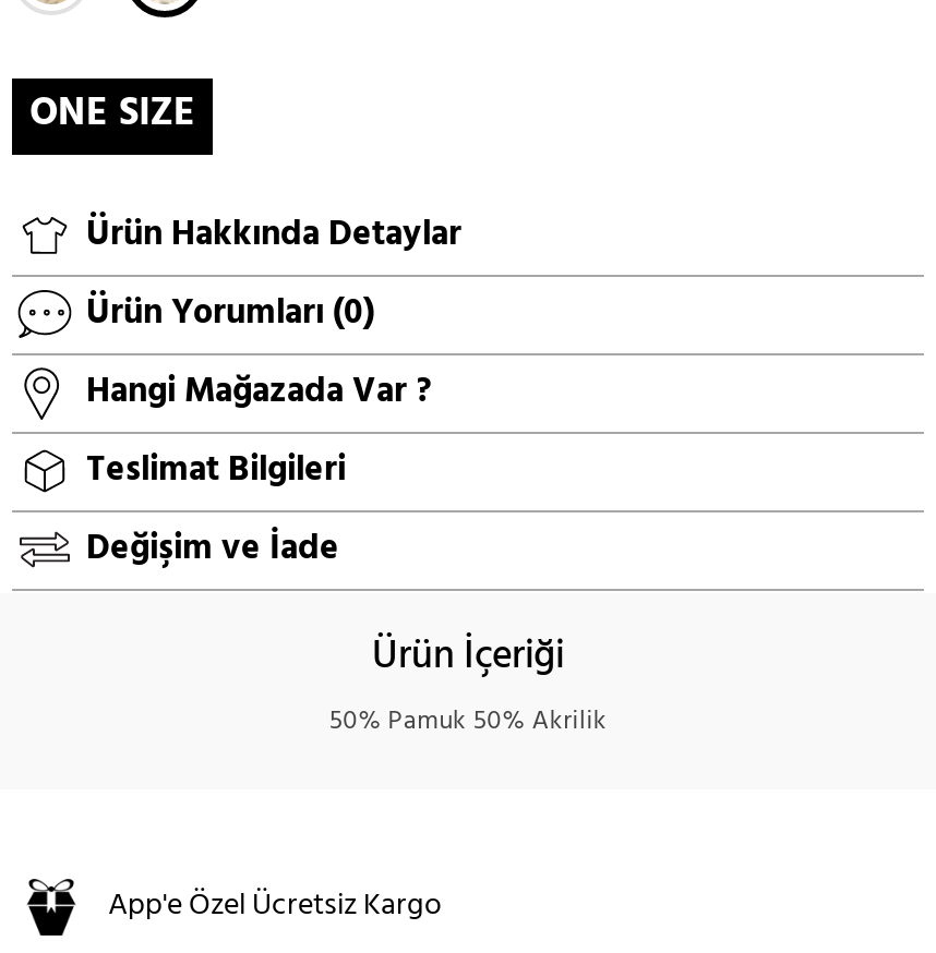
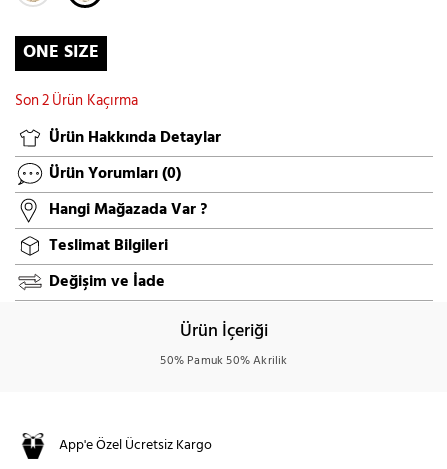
+ Son 2 Ürün Kaçırma
